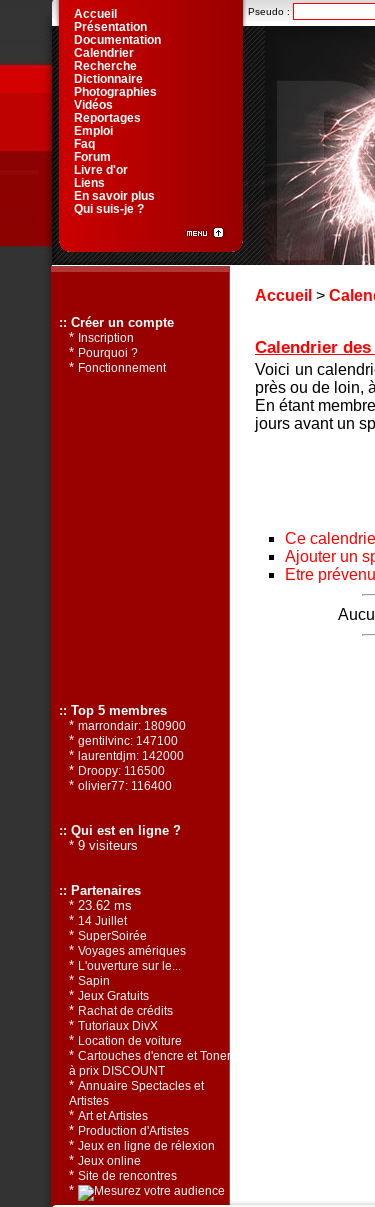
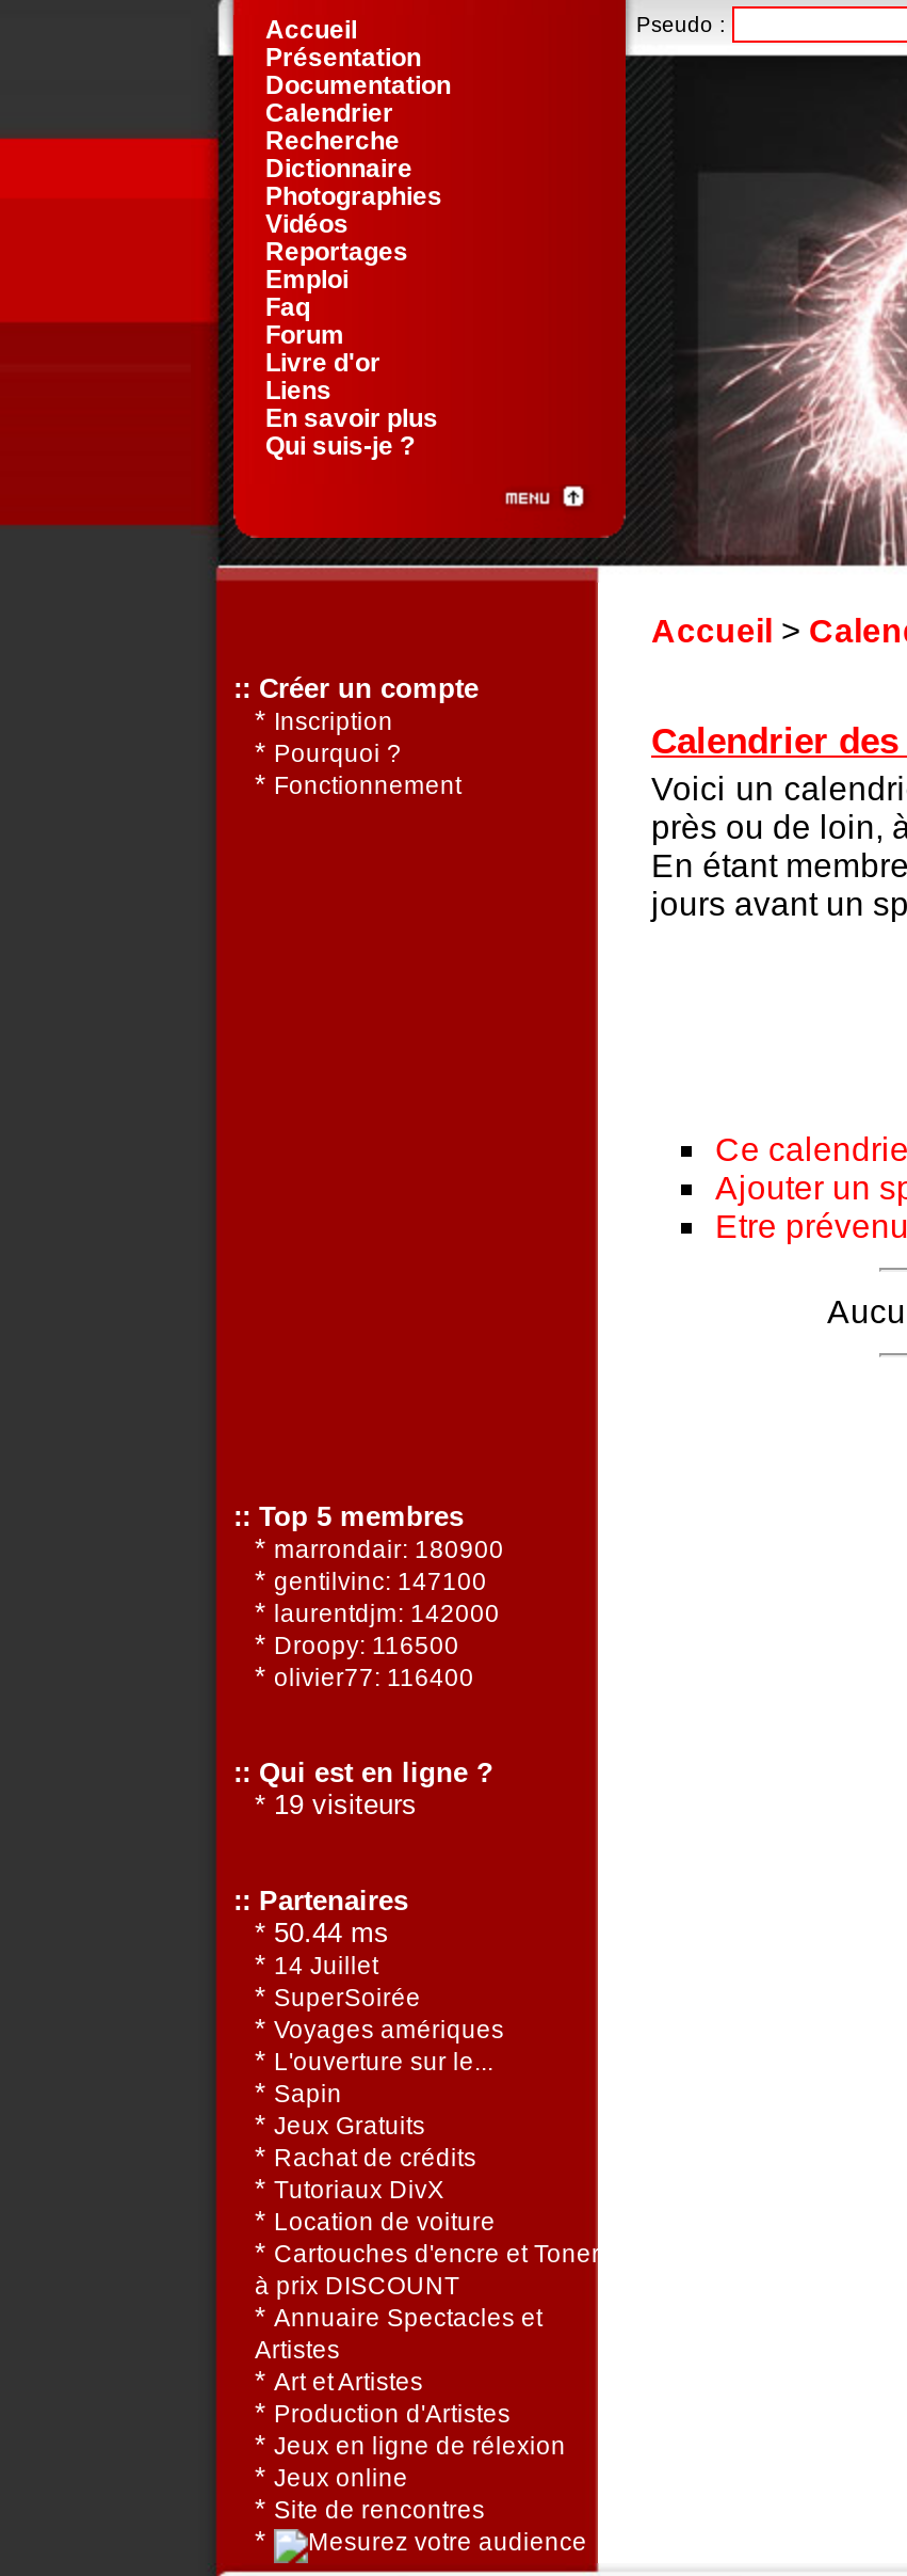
- * 9 visiteurs
+ * 19 visiteurs

- * 23.62 ms
+ * 50.44 ms
